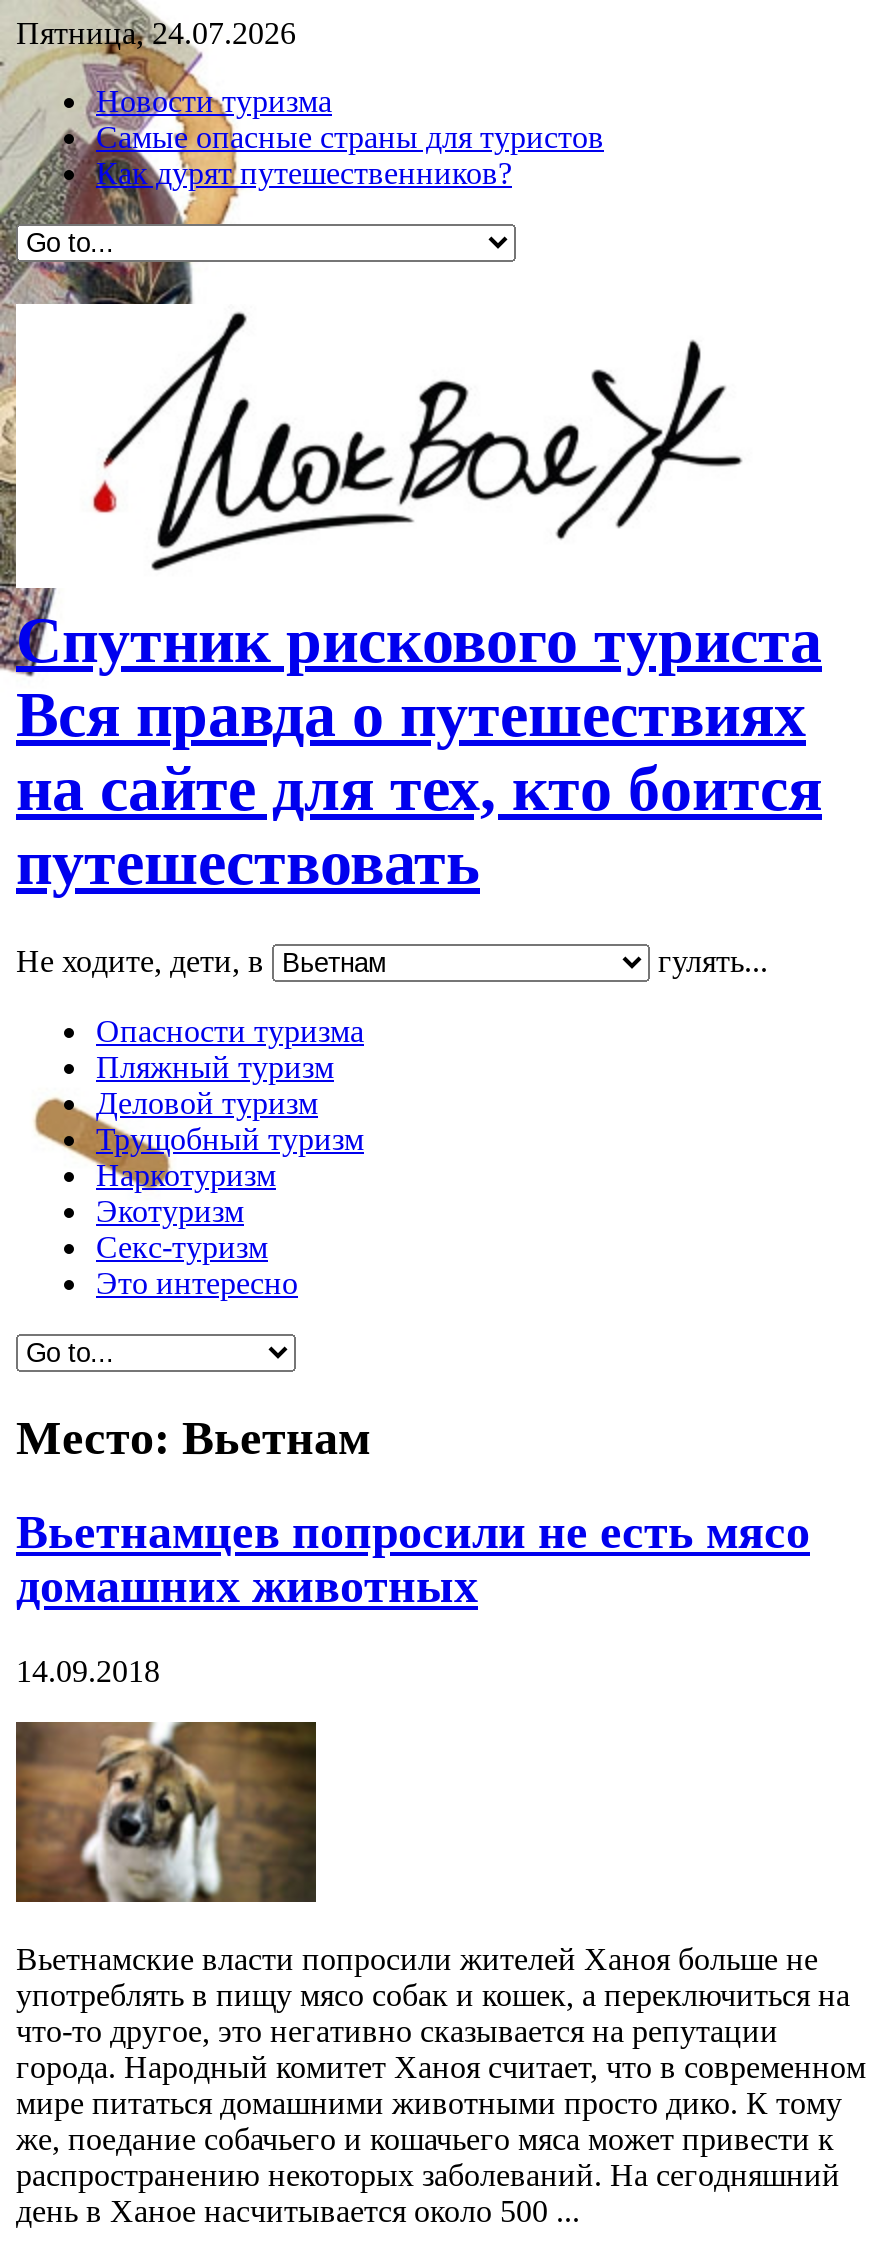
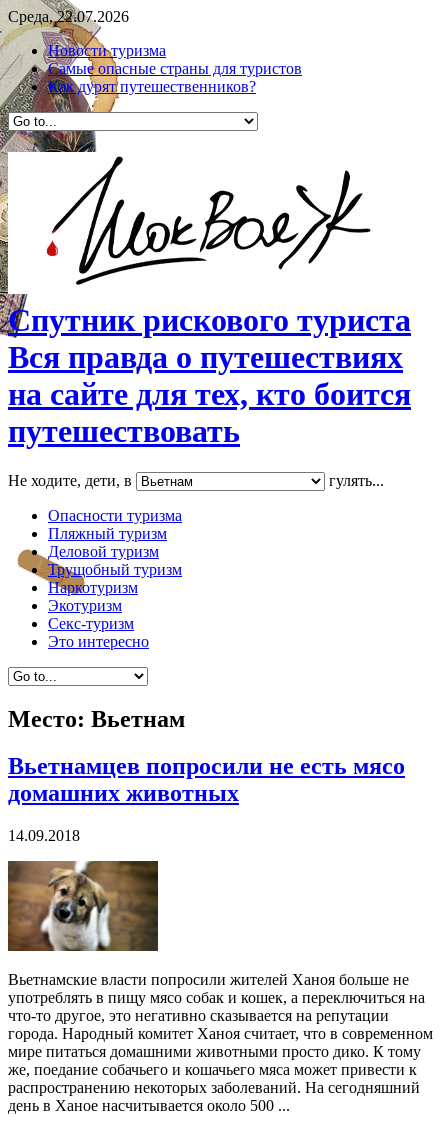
- Пятница, 24.07.2026
+ Среда, 22.07.2026
